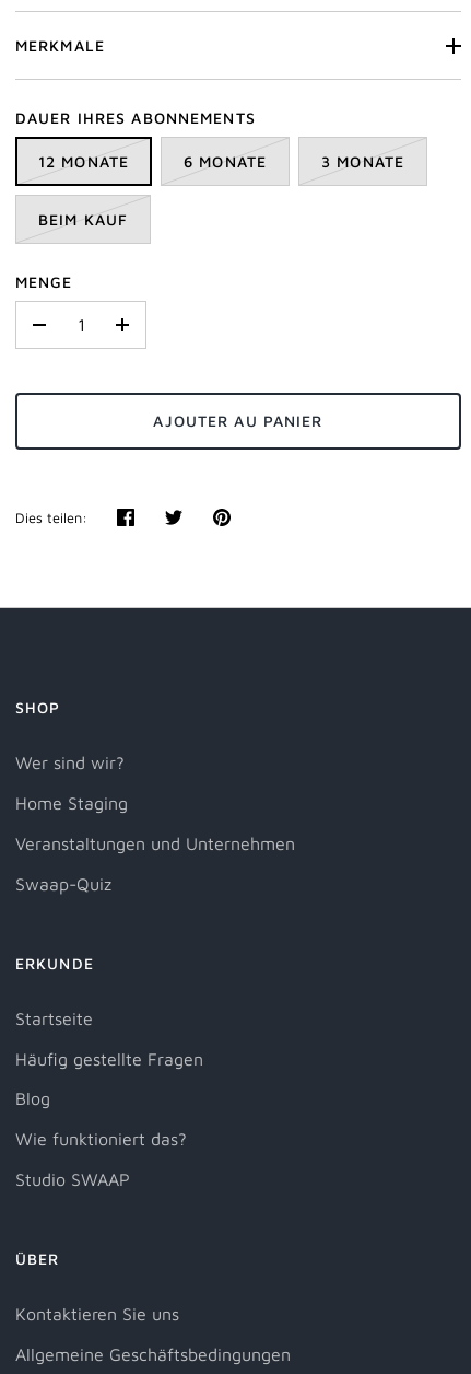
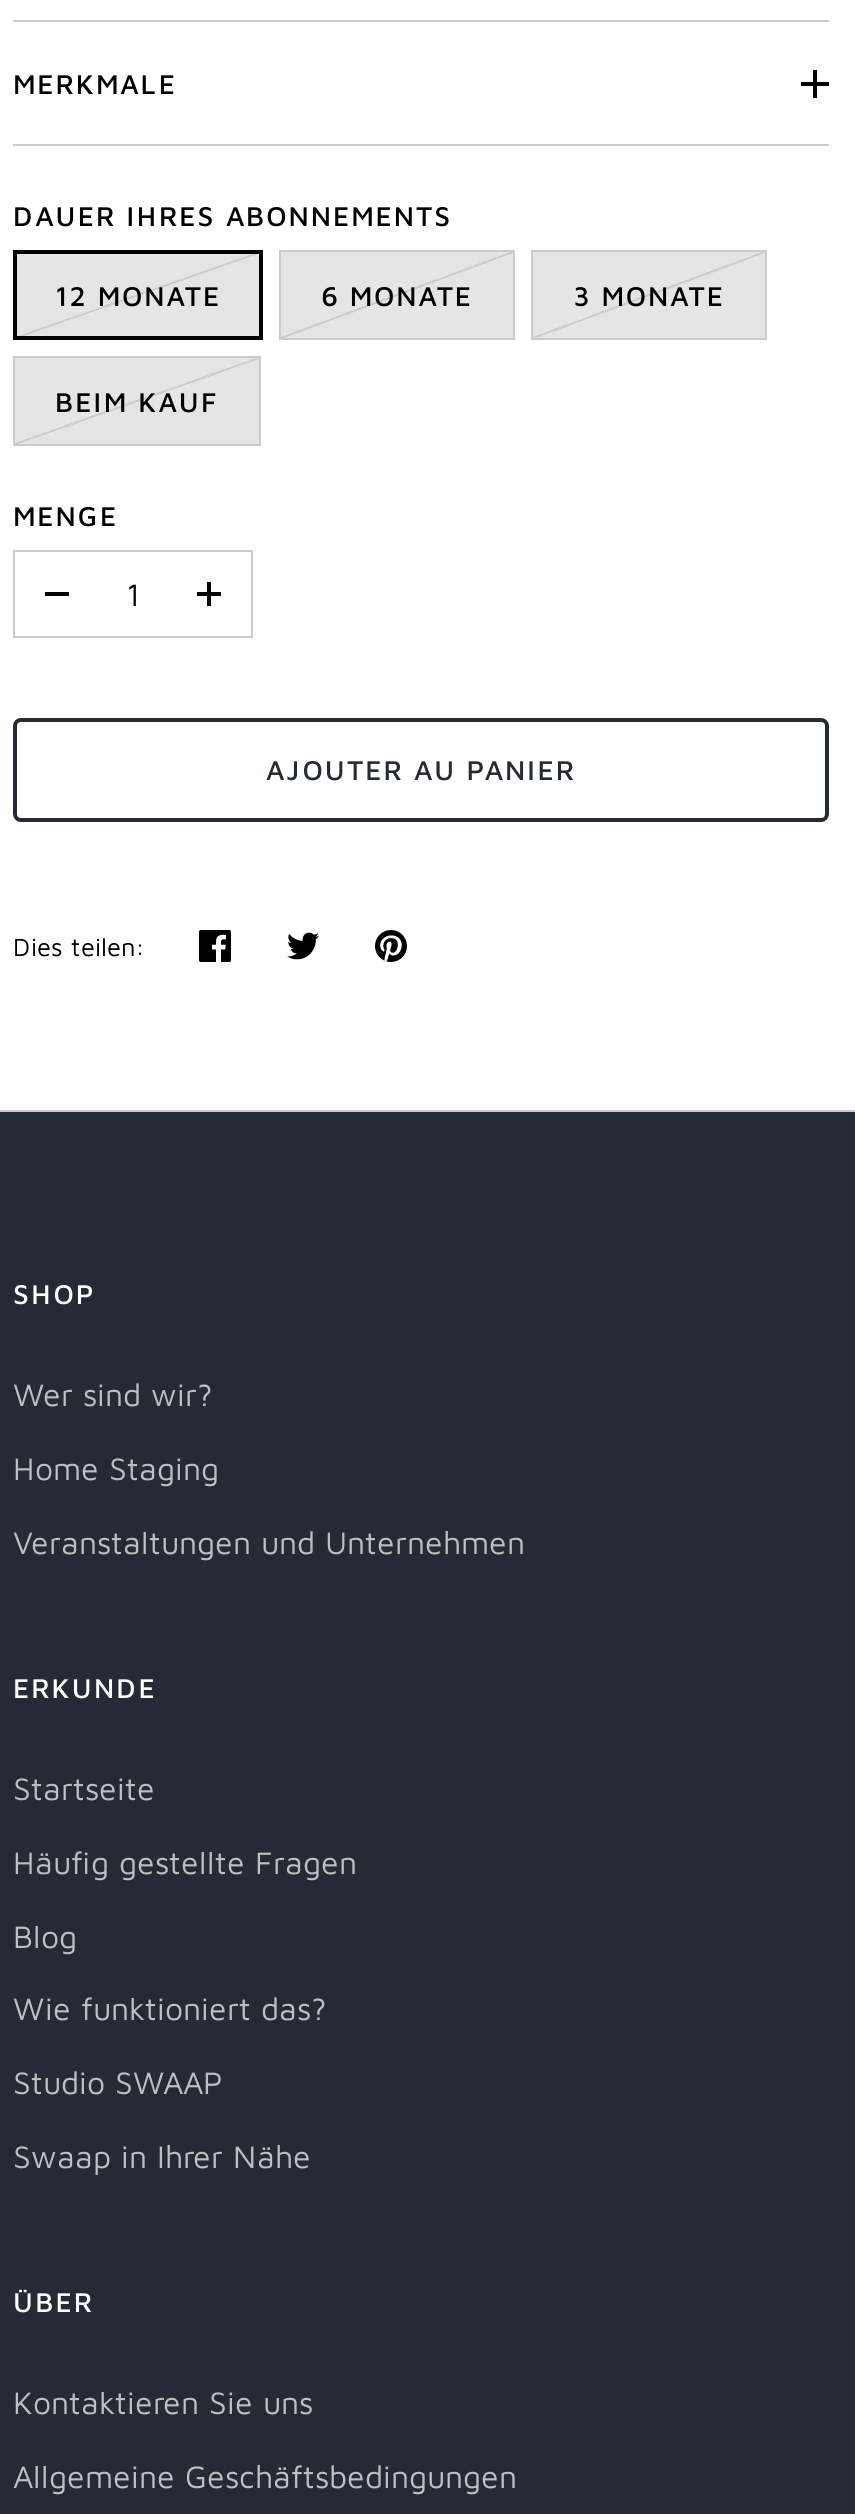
- Swaap-Quiz

moved up: ERKUNDE | Startseite | Häufig gestellte Fragen | Blog | Wie funktioniert das? | Studio SWAAP

+ Swaap in Ihrer Nähe
